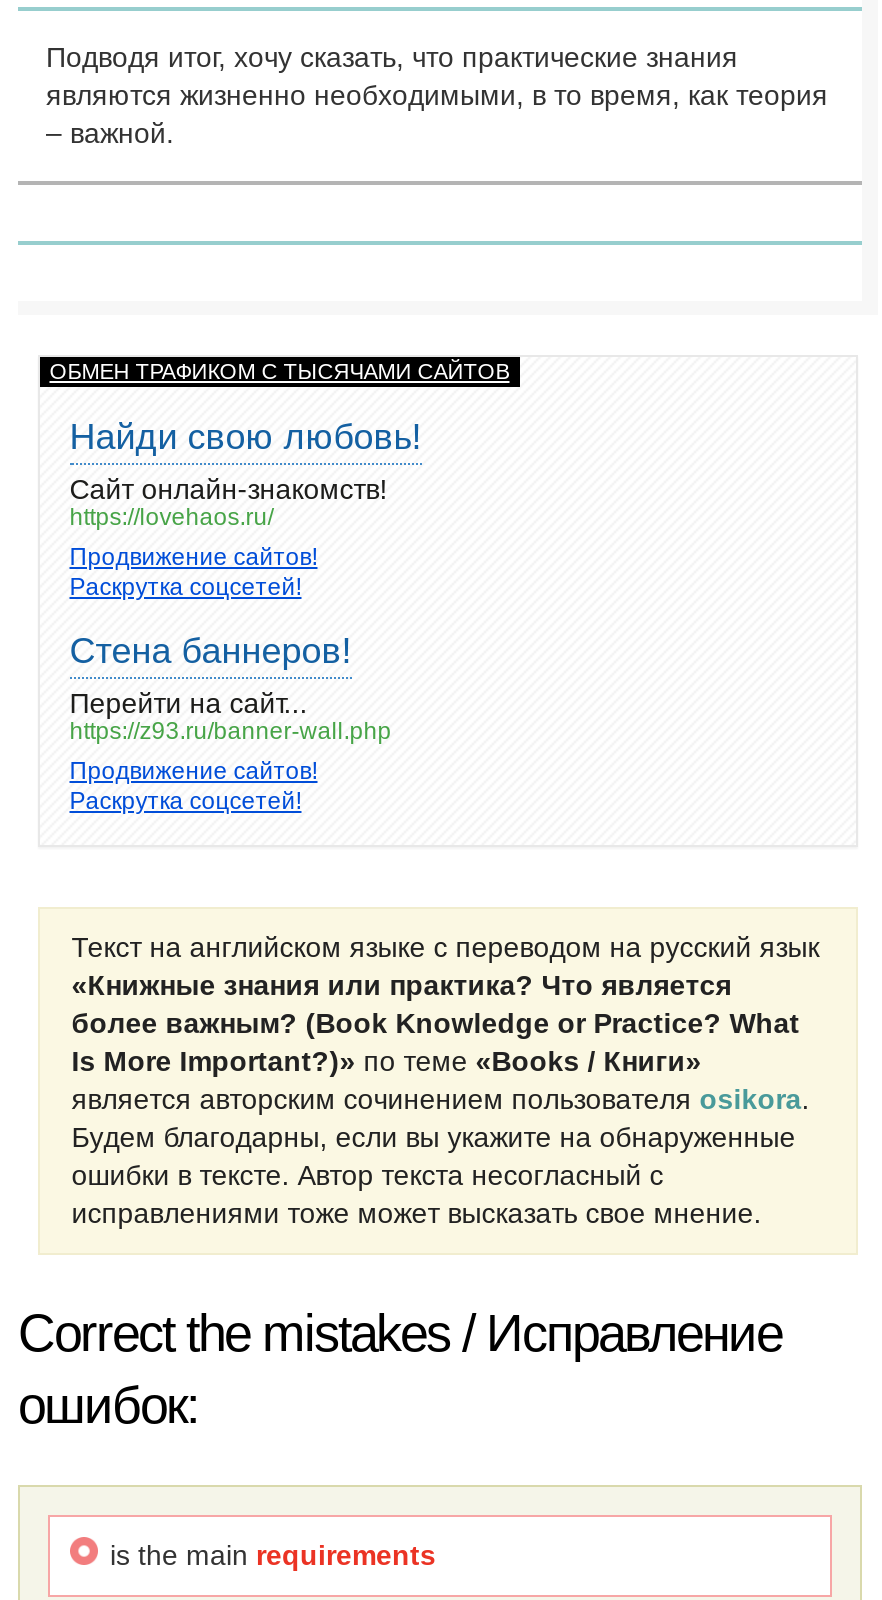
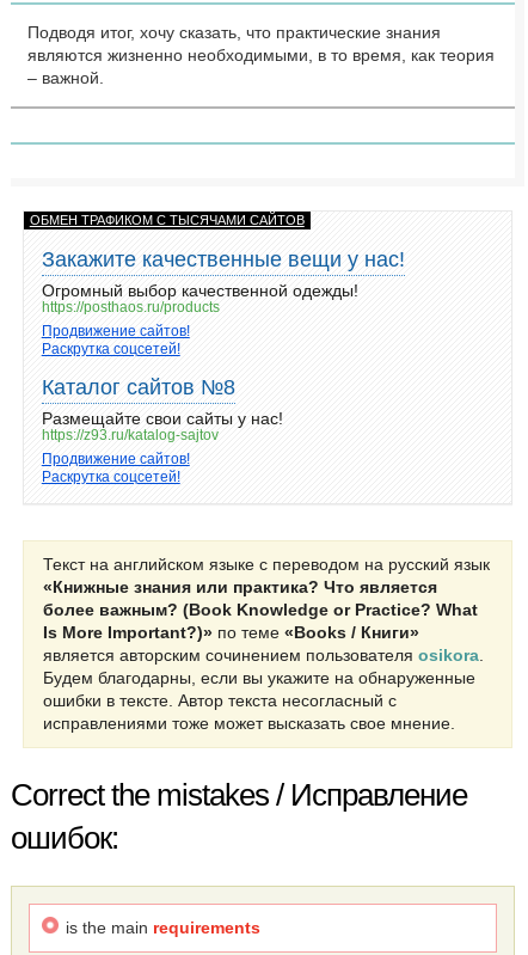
- Найди свою любовь!
- Сайт онлайн-знакомств!
- https://lovehaos.ru/
+ Закажите качественные вещи у нас!
+ Огромный выбор качественной одежды!
+ https://posthaos.ru/products

- Стена баннеров!
- Перейти на сайт...
- https://z93.ru/banner-wall.php
+ Каталог сайтов №8
+ Размещайте свои сайты у нас!
+ https://z93.ru/katalog-sajtov
